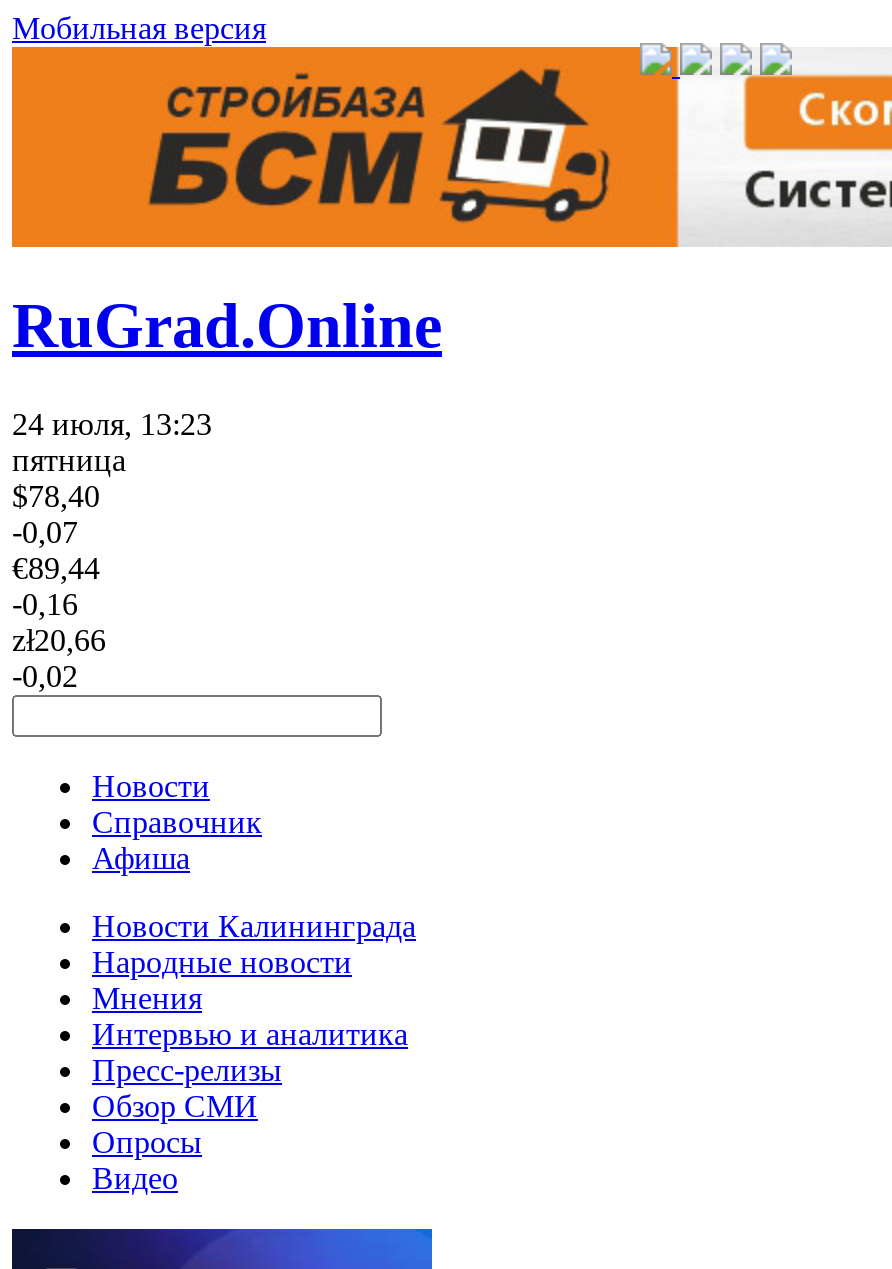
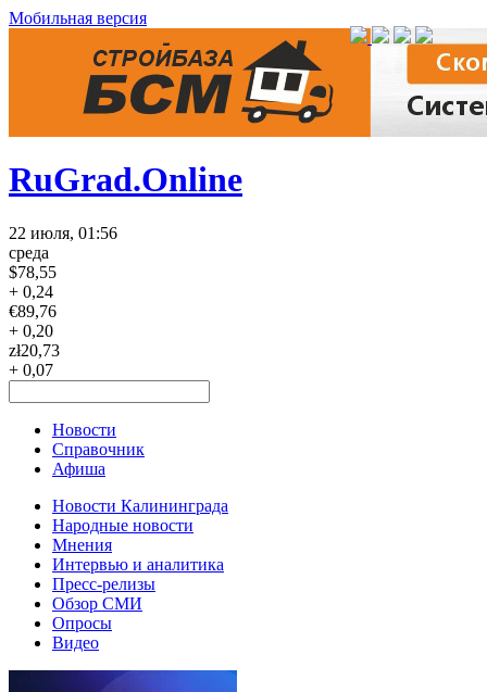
- 24 июля, 13:23
- пятница
- $78,40
- -0,07
- €89,44
- -0,16
- zł20,66
- -0,02
+ 22 июля, 01:56
+ среда
+ $78,55
+ + 0,24
+ €89,76
+ + 0,20
+ zł20,73
+ + 0,07
